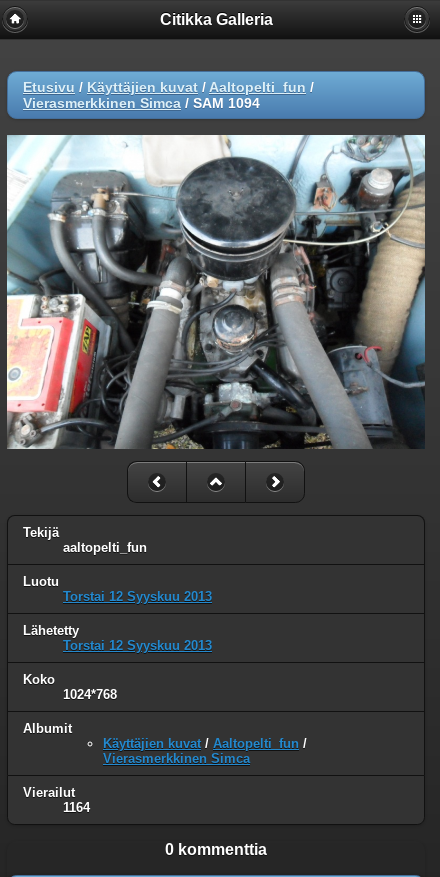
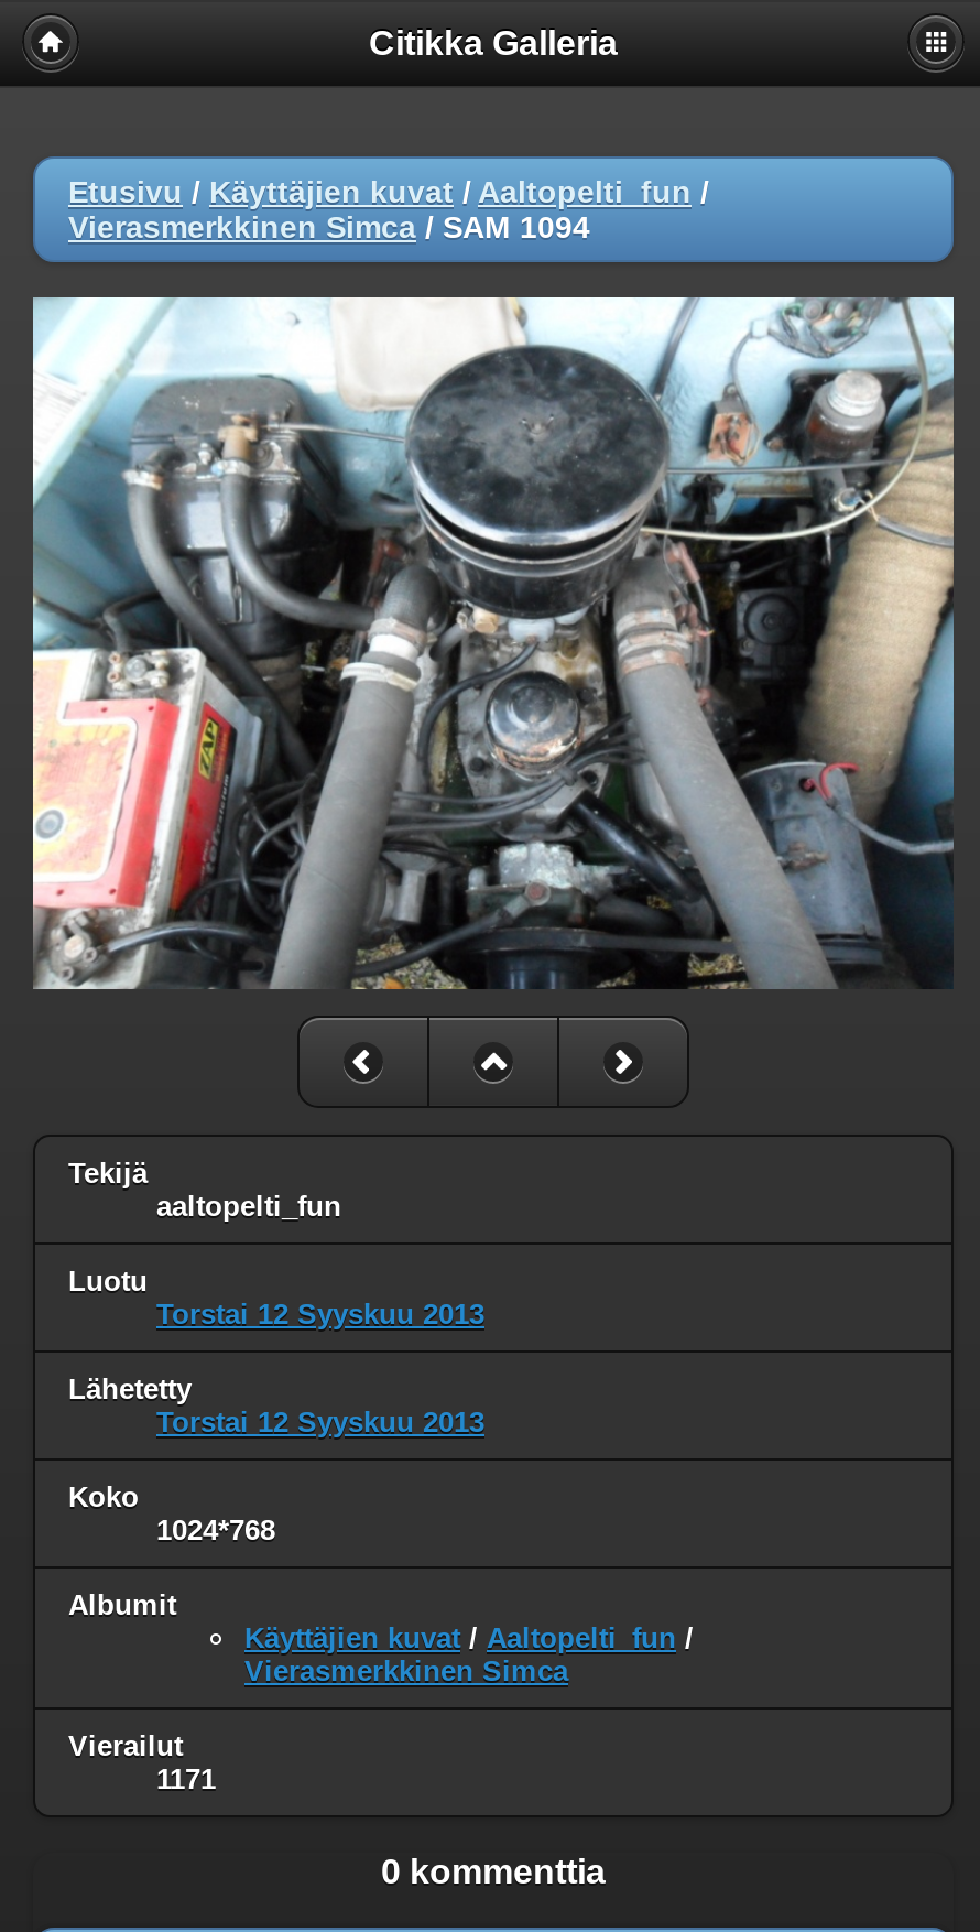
- 1164
+ 1171
